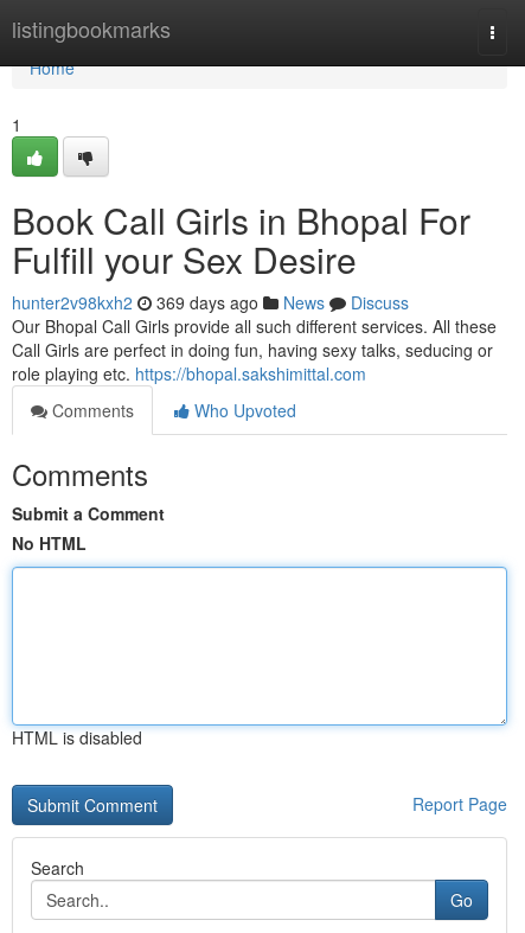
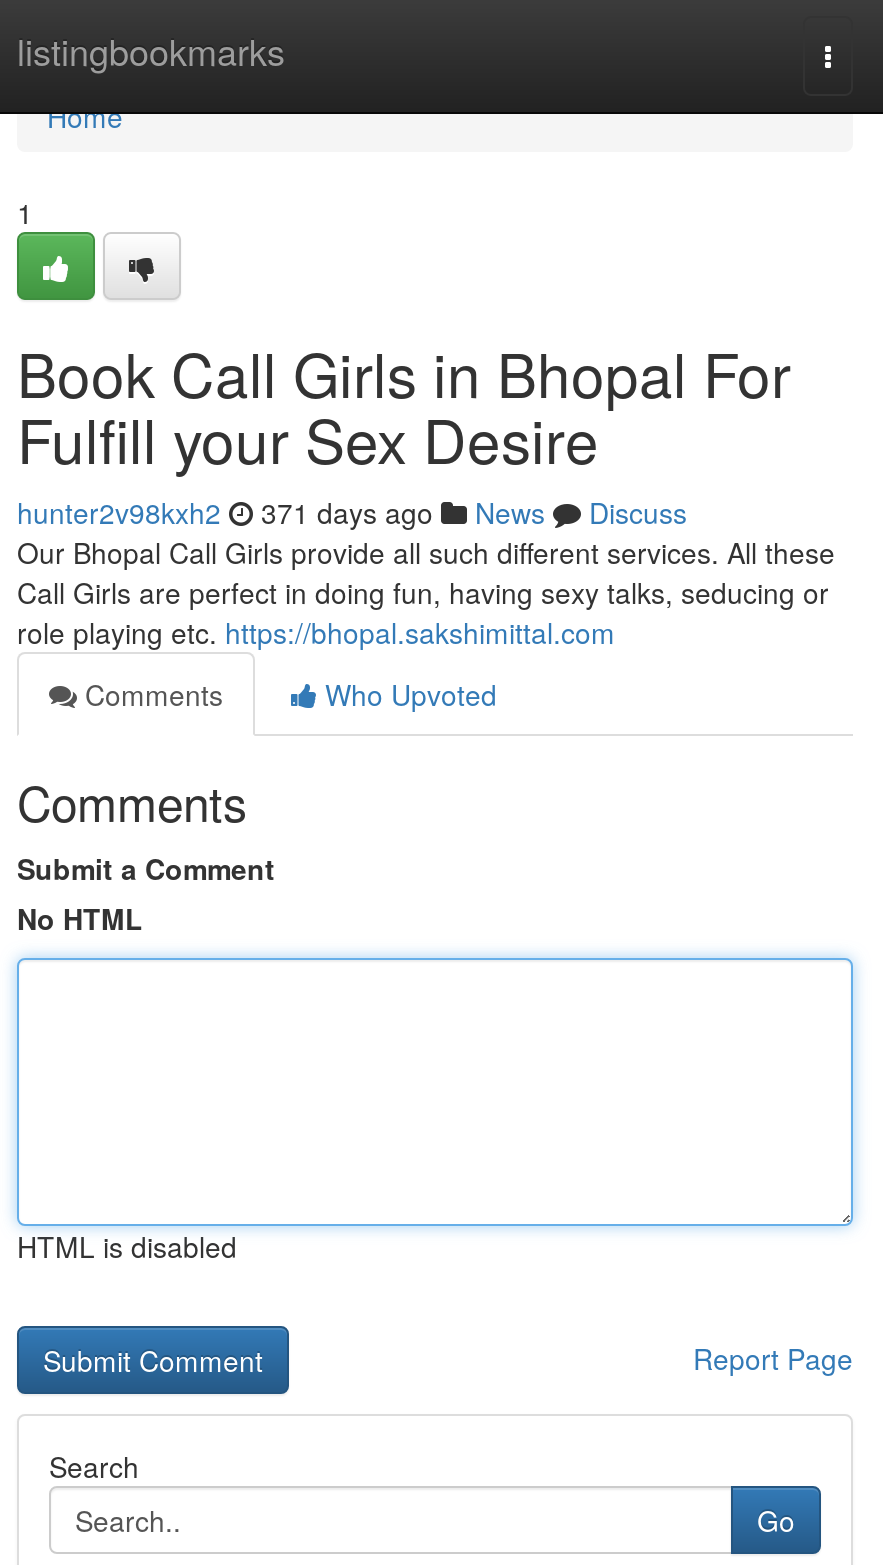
- hunter2v98kxh2 369 days ago News Discuss
+ hunter2v98kxh2 371 days ago News Discuss
